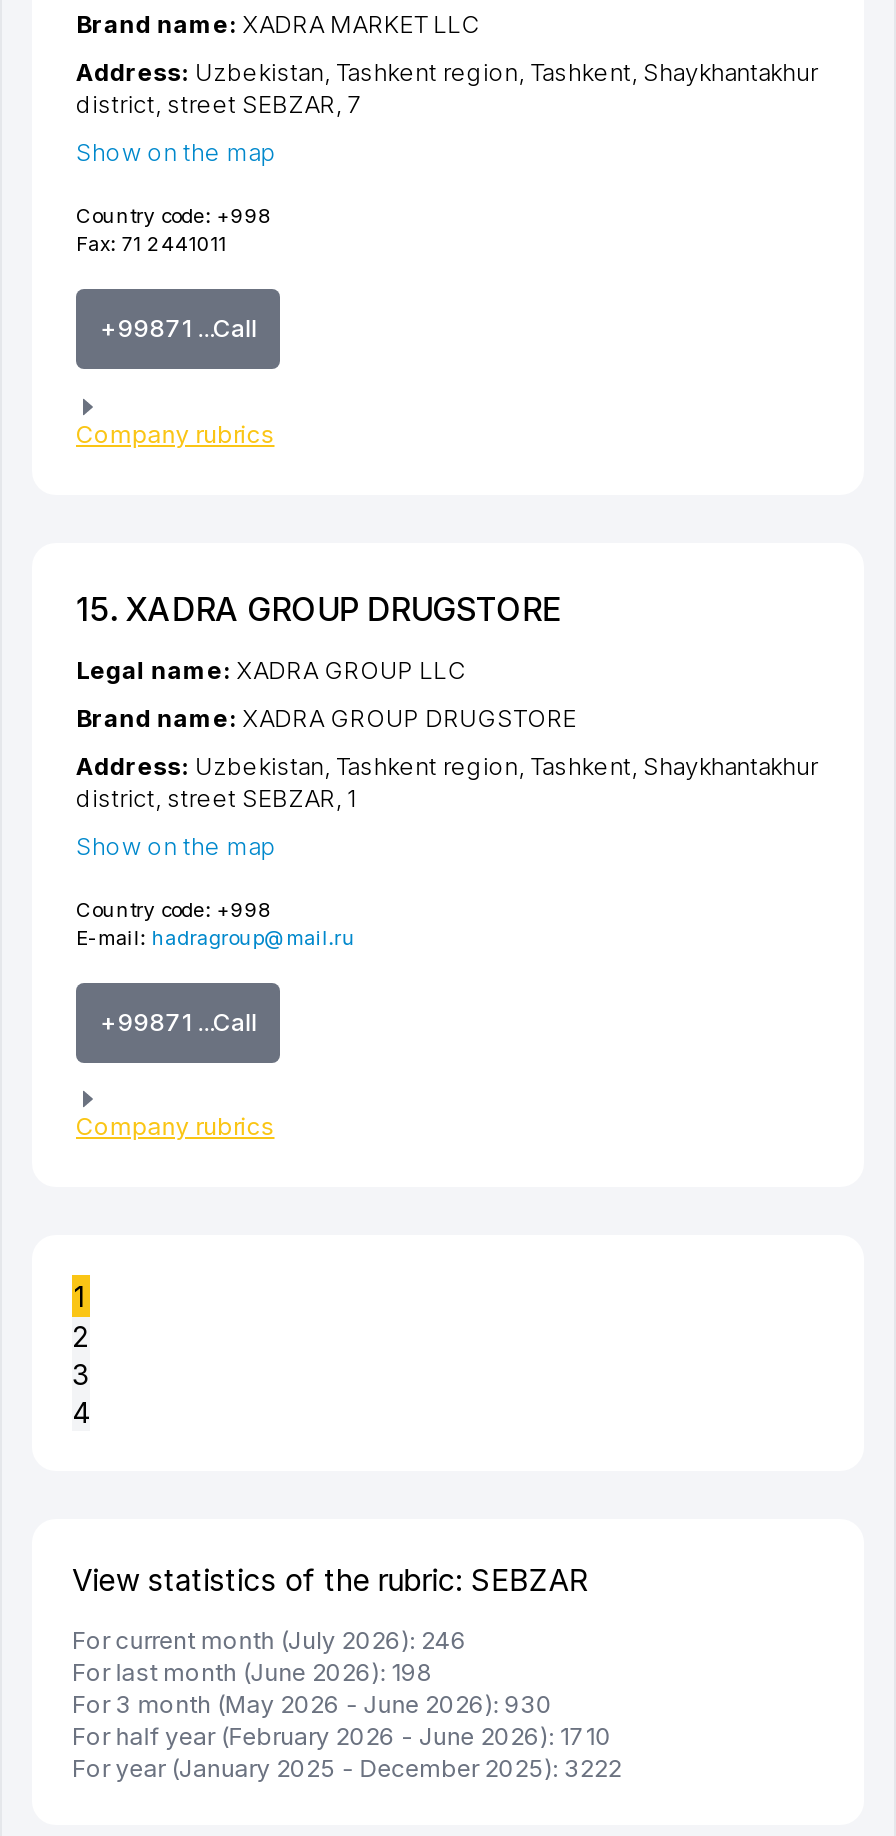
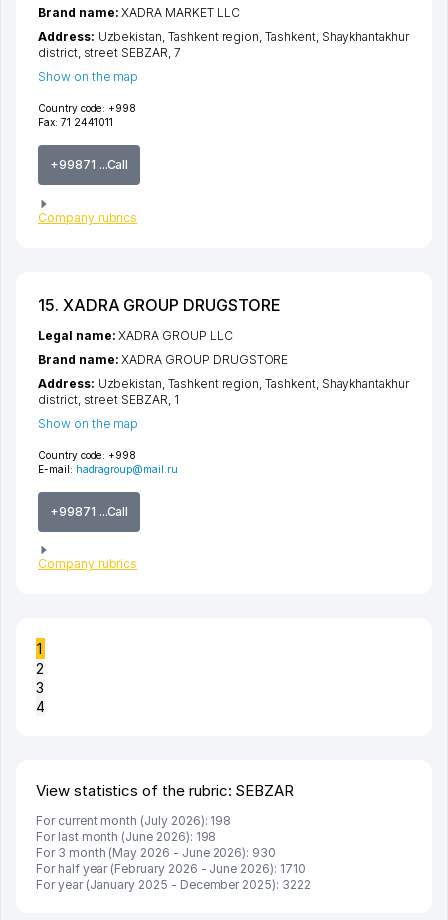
- For current month (July 2026): 246
+ For current month (July 2026): 198
